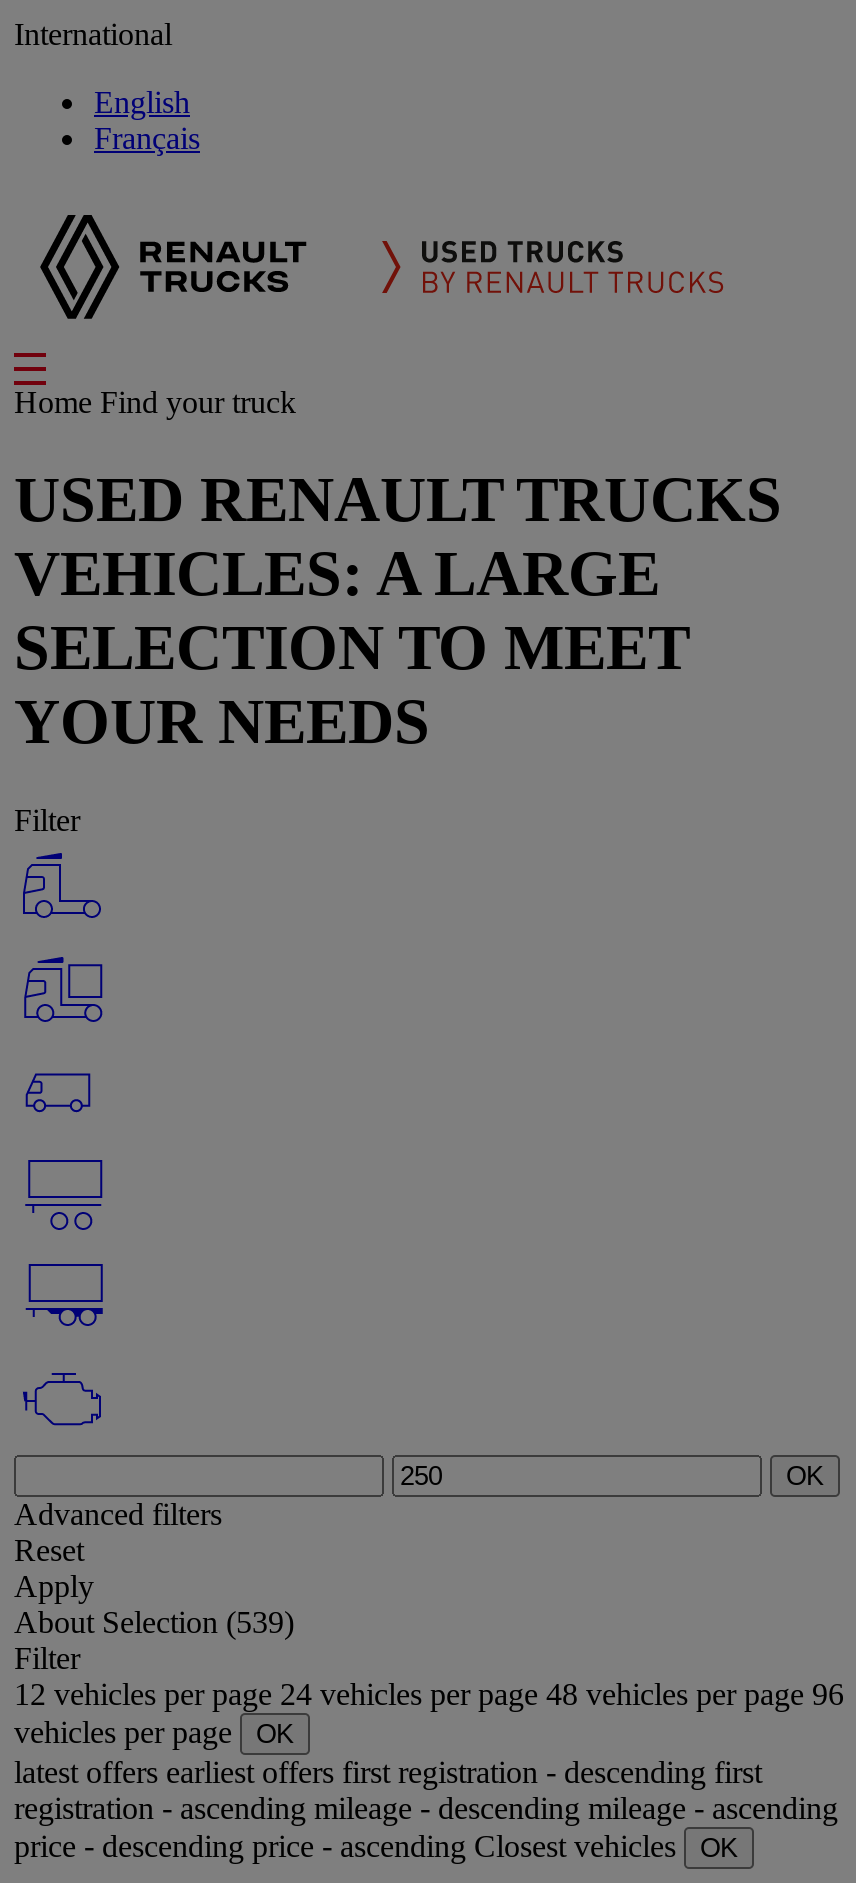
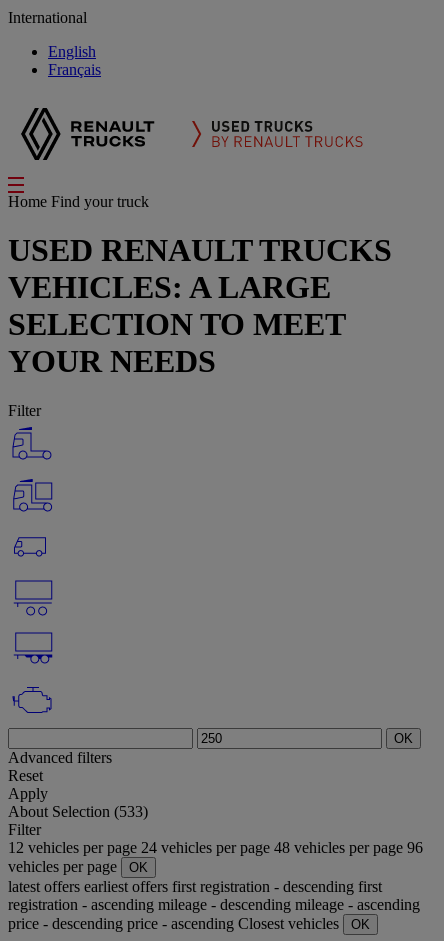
- About Selection (539)
+ About Selection (533)
